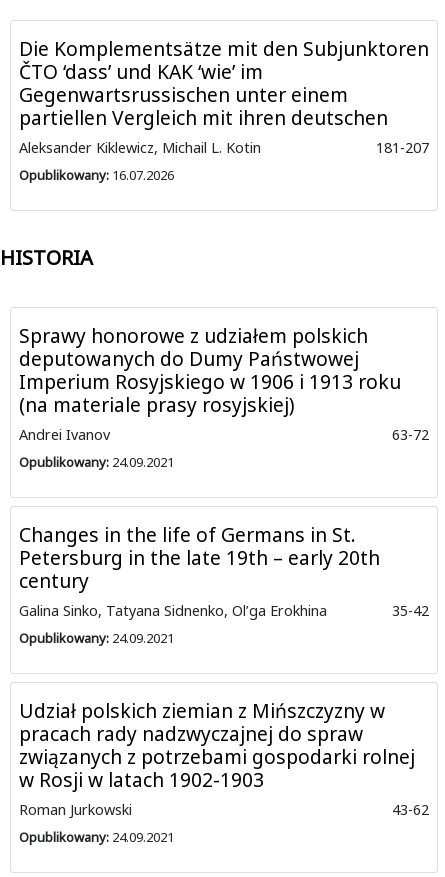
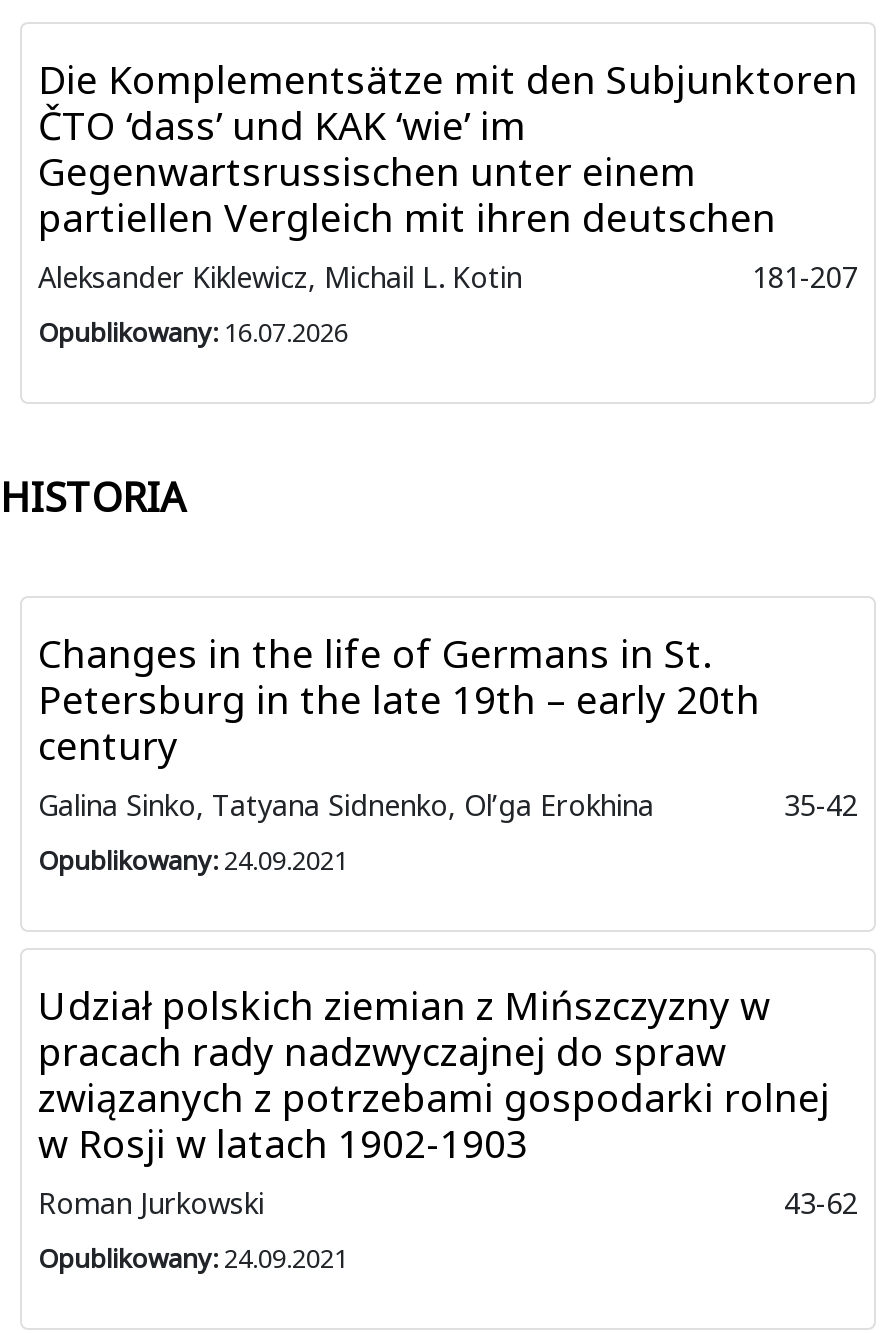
- Sprawy honorowe z udziałem polskich
- deputowanych do Dumy Państwowej
- Imperium Rosyjskiego w 1906 i 1913 roku
- (na materiale prasy rosyjskiej)
- Andrei Ivanov
- 63-72
- Opublikowany: 24.09.2021
